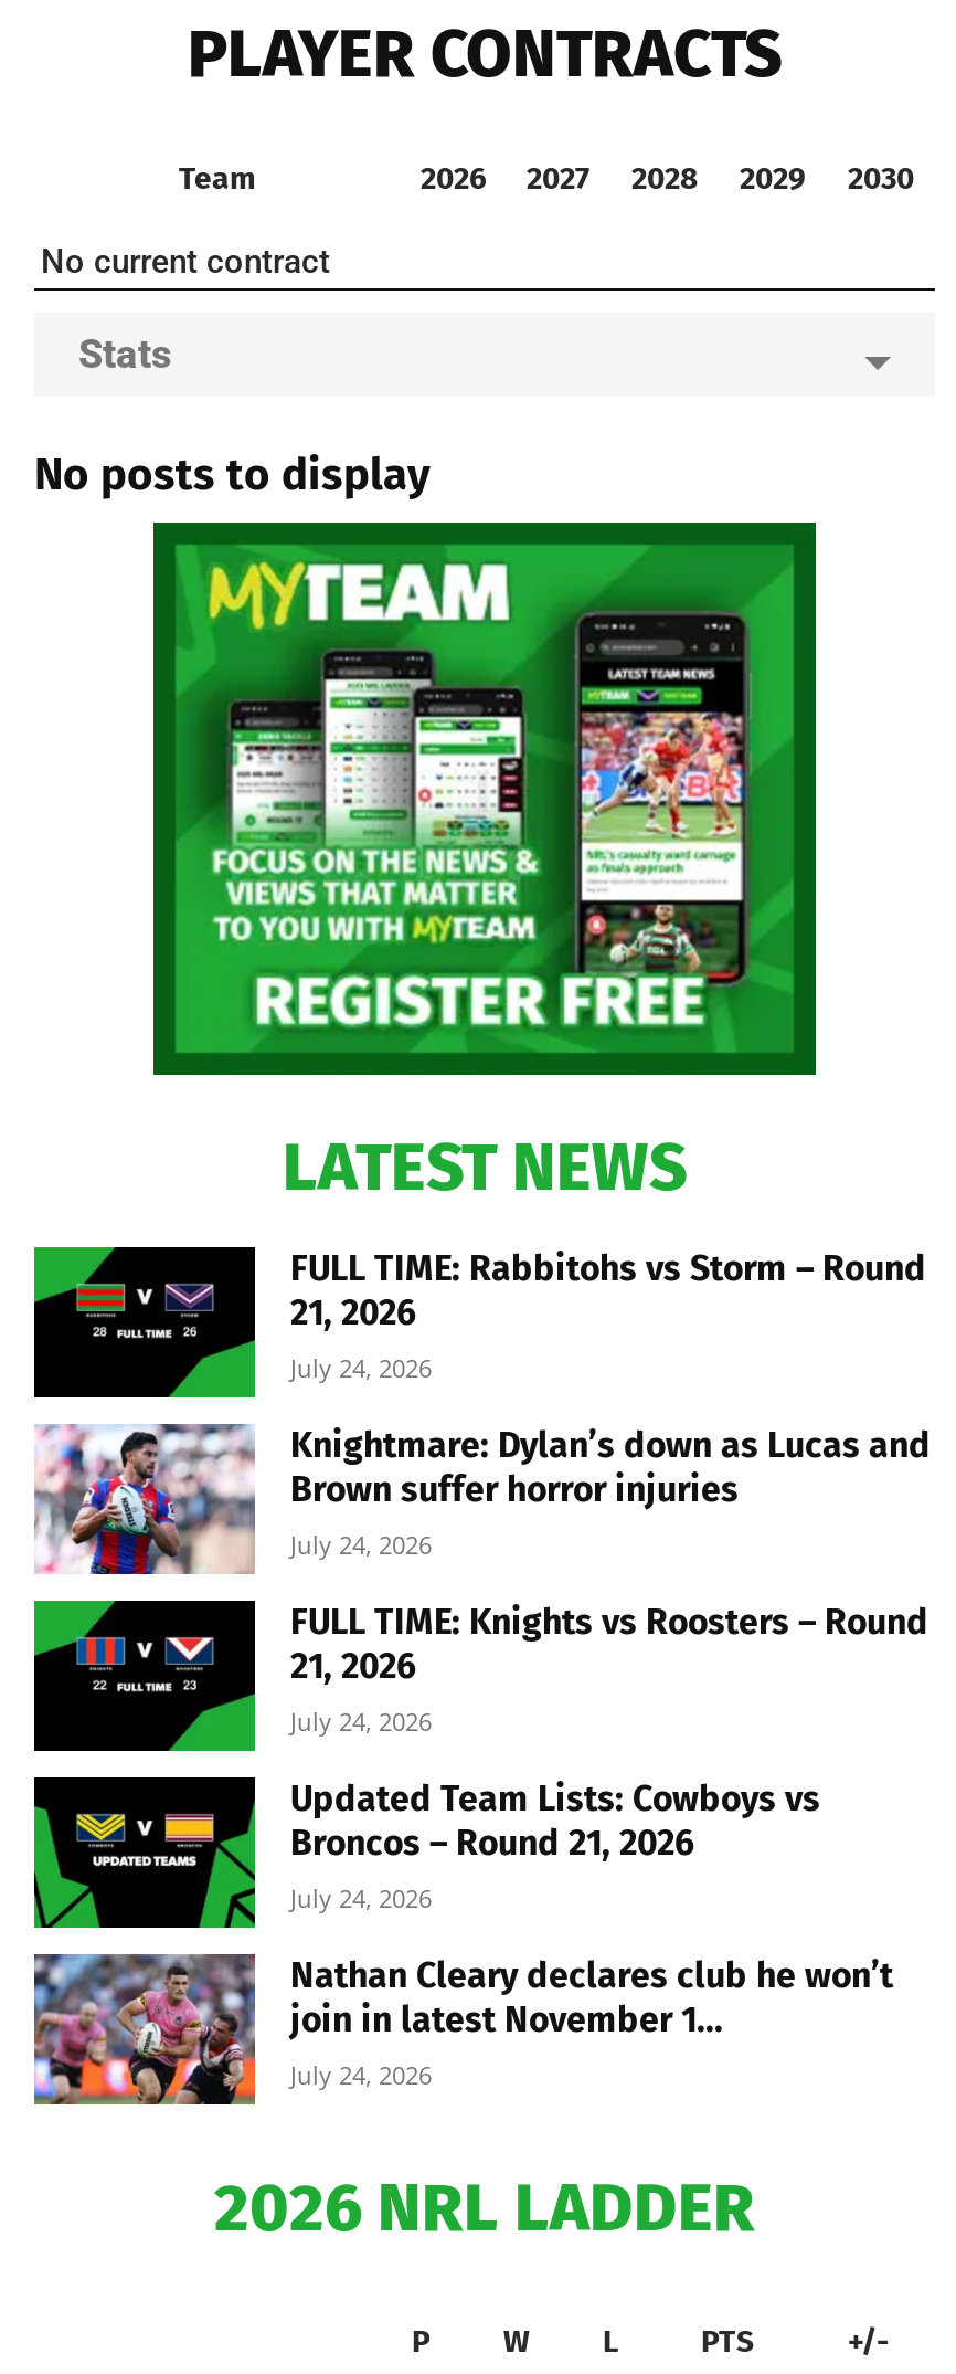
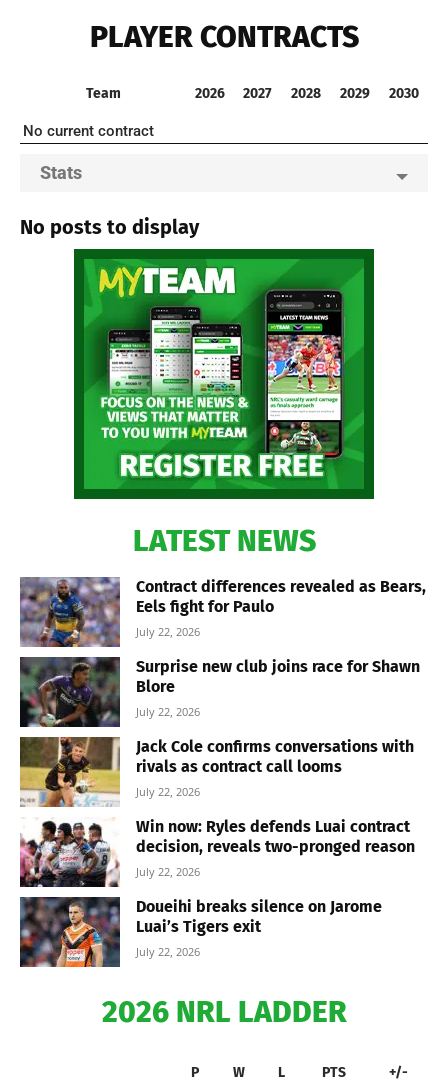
- [image]
- FULL TIME: Rabbitohs vs Storm – Round
- 21, 2026
- July 24, 2026
+ [image]
+ Contract differences revealed as Bears,
+ Eels fight for Paulo
+ July 22, 2026

- [image]
- Knightmare: Dylan’s down as Lucas and
- Brown suffer horror injuries
- July 24, 2026
+ [image]
+ Surprise new club joins race for Shawn
+ Blore
+ July 22, 2026

- [image]
- FULL TIME: Knights vs Roosters – Round
- 21, 2026
- July 24, 2026
+ [image]
+ Jack Cole confirms conversations with
+ rivals as contract call looms
+ July 22, 2026

- [image]
- Updated Team Lists: Cowboys vs
- Broncos – Round 21, 2026
- July 24, 2026
+ [image]
+ Win now: Ryles defends Luai contract
+ decision, reveals two-pronged reason
+ July 22, 2026

- [image]
- Nathan Cleary declares club he won’t
- join in latest November 1...
- July 24, 2026
+ [image]
+ Doueihi breaks silence on Jarome
+ Luai’s Tigers exit
+ July 22, 2026
